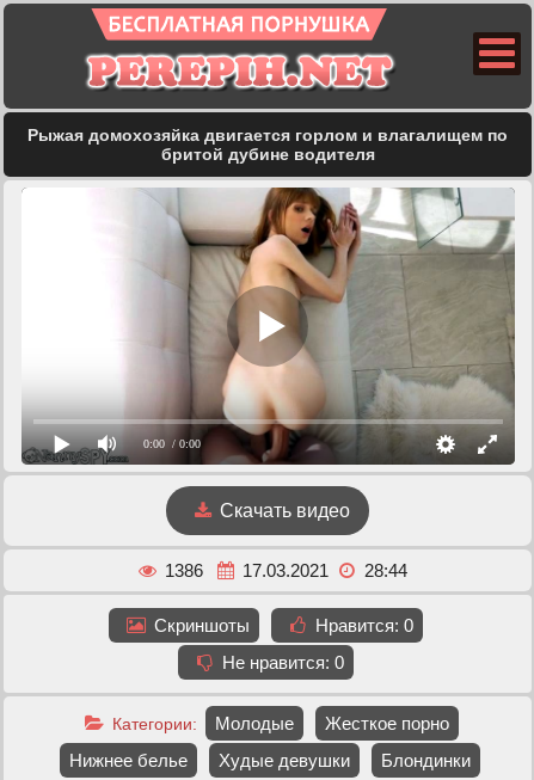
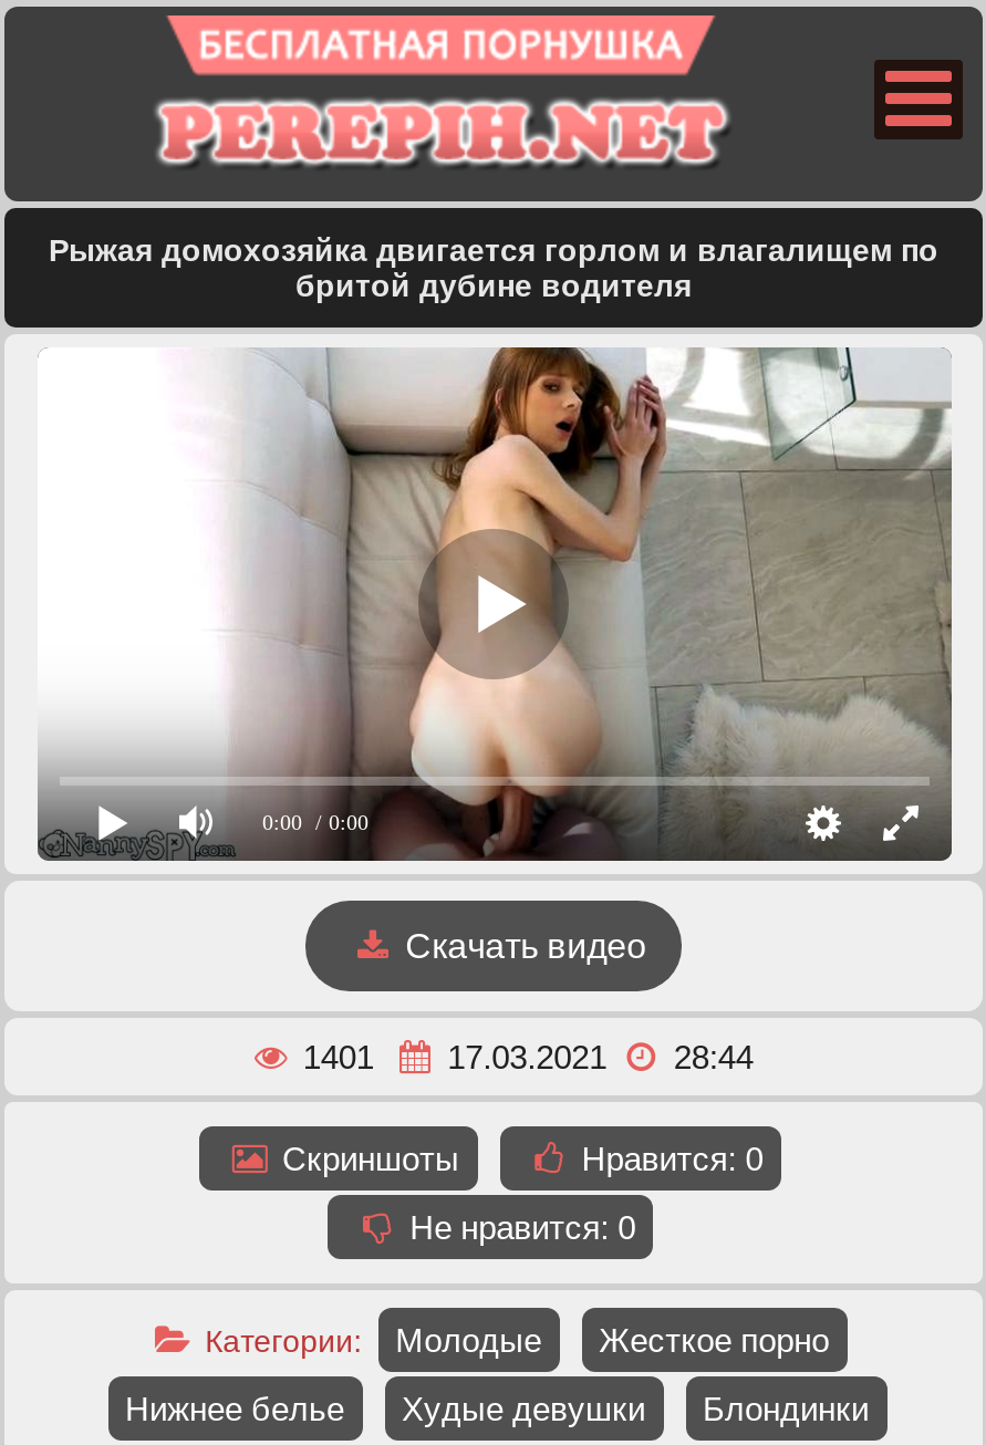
- 1386 17.03.2021 28:44
+ 1401 17.03.2021 28:44
